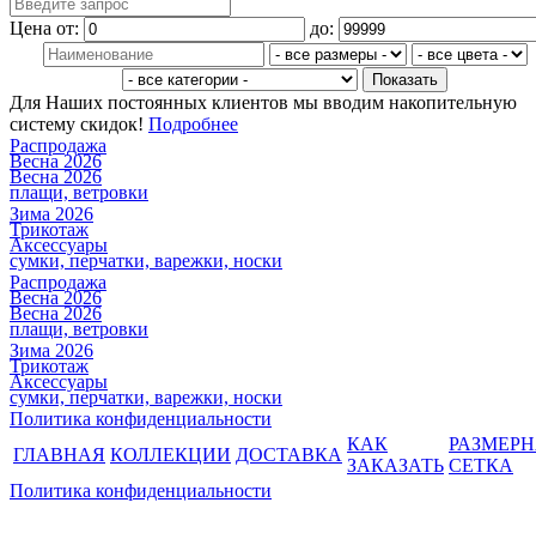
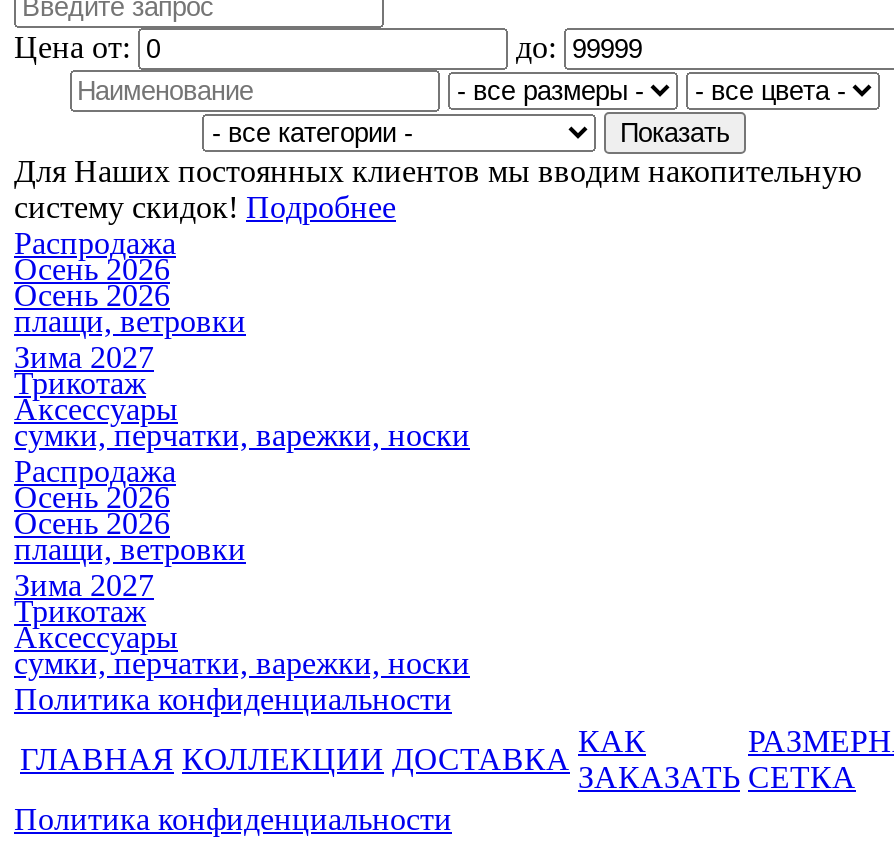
- Весна 2026
- Весна 2026
+ Осень 2026
+ Осень 2026

- Зима 2026
+ Зима 2027

- Весна 2026
- Весна 2026
+ Осень 2026
+ Осень 2026

- Зима 2026
+ Зима 2027
